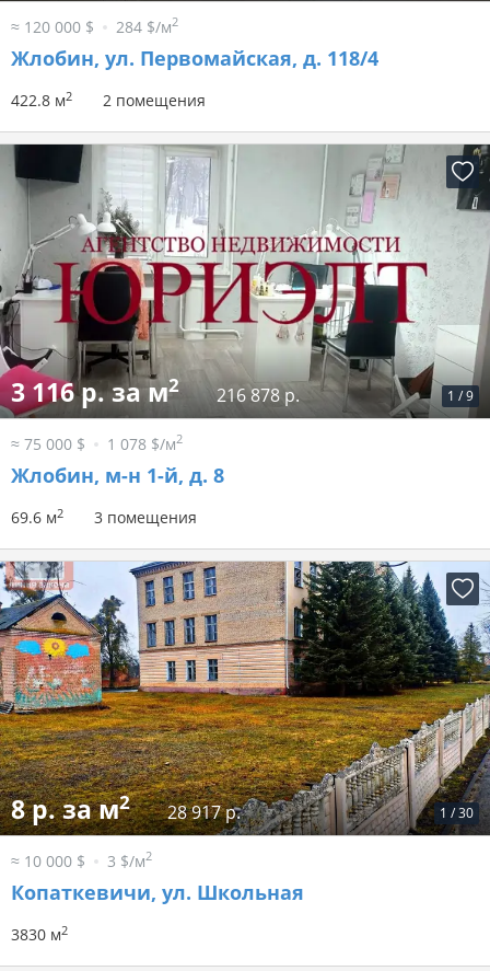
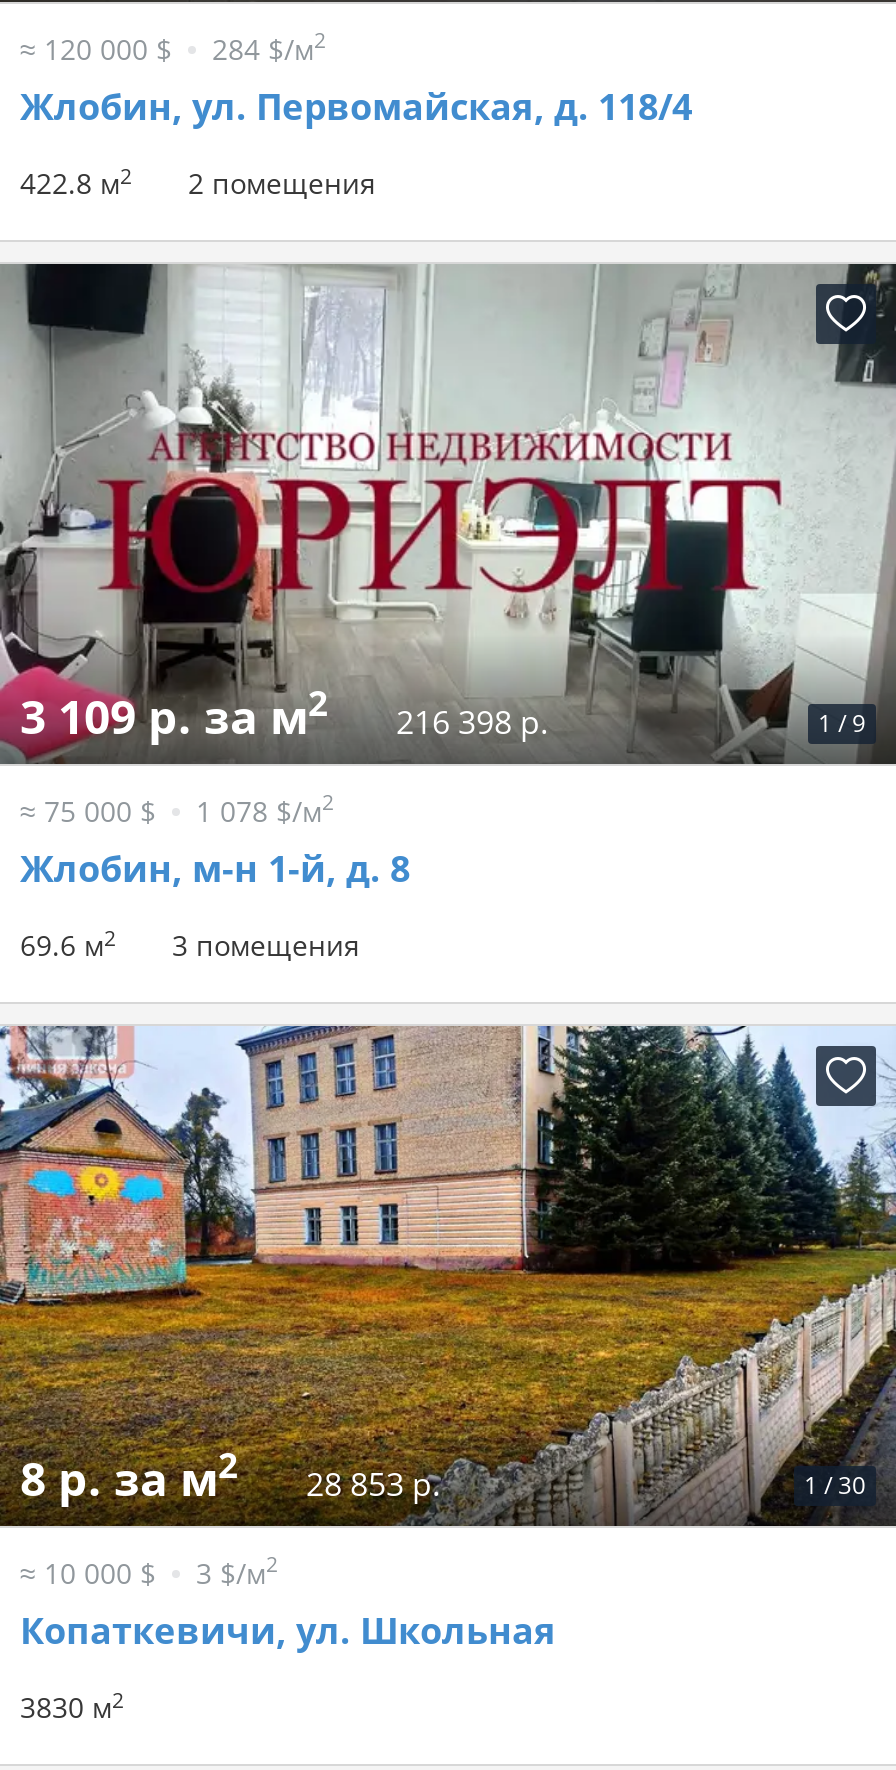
- 3 116 р. за м2
+ 3 109 р. за м2

- 216 878 р.
+ 216 398 р.

- 8 р. за м2 28 917 р.
+ 8 р. за м2 28 853 р.
